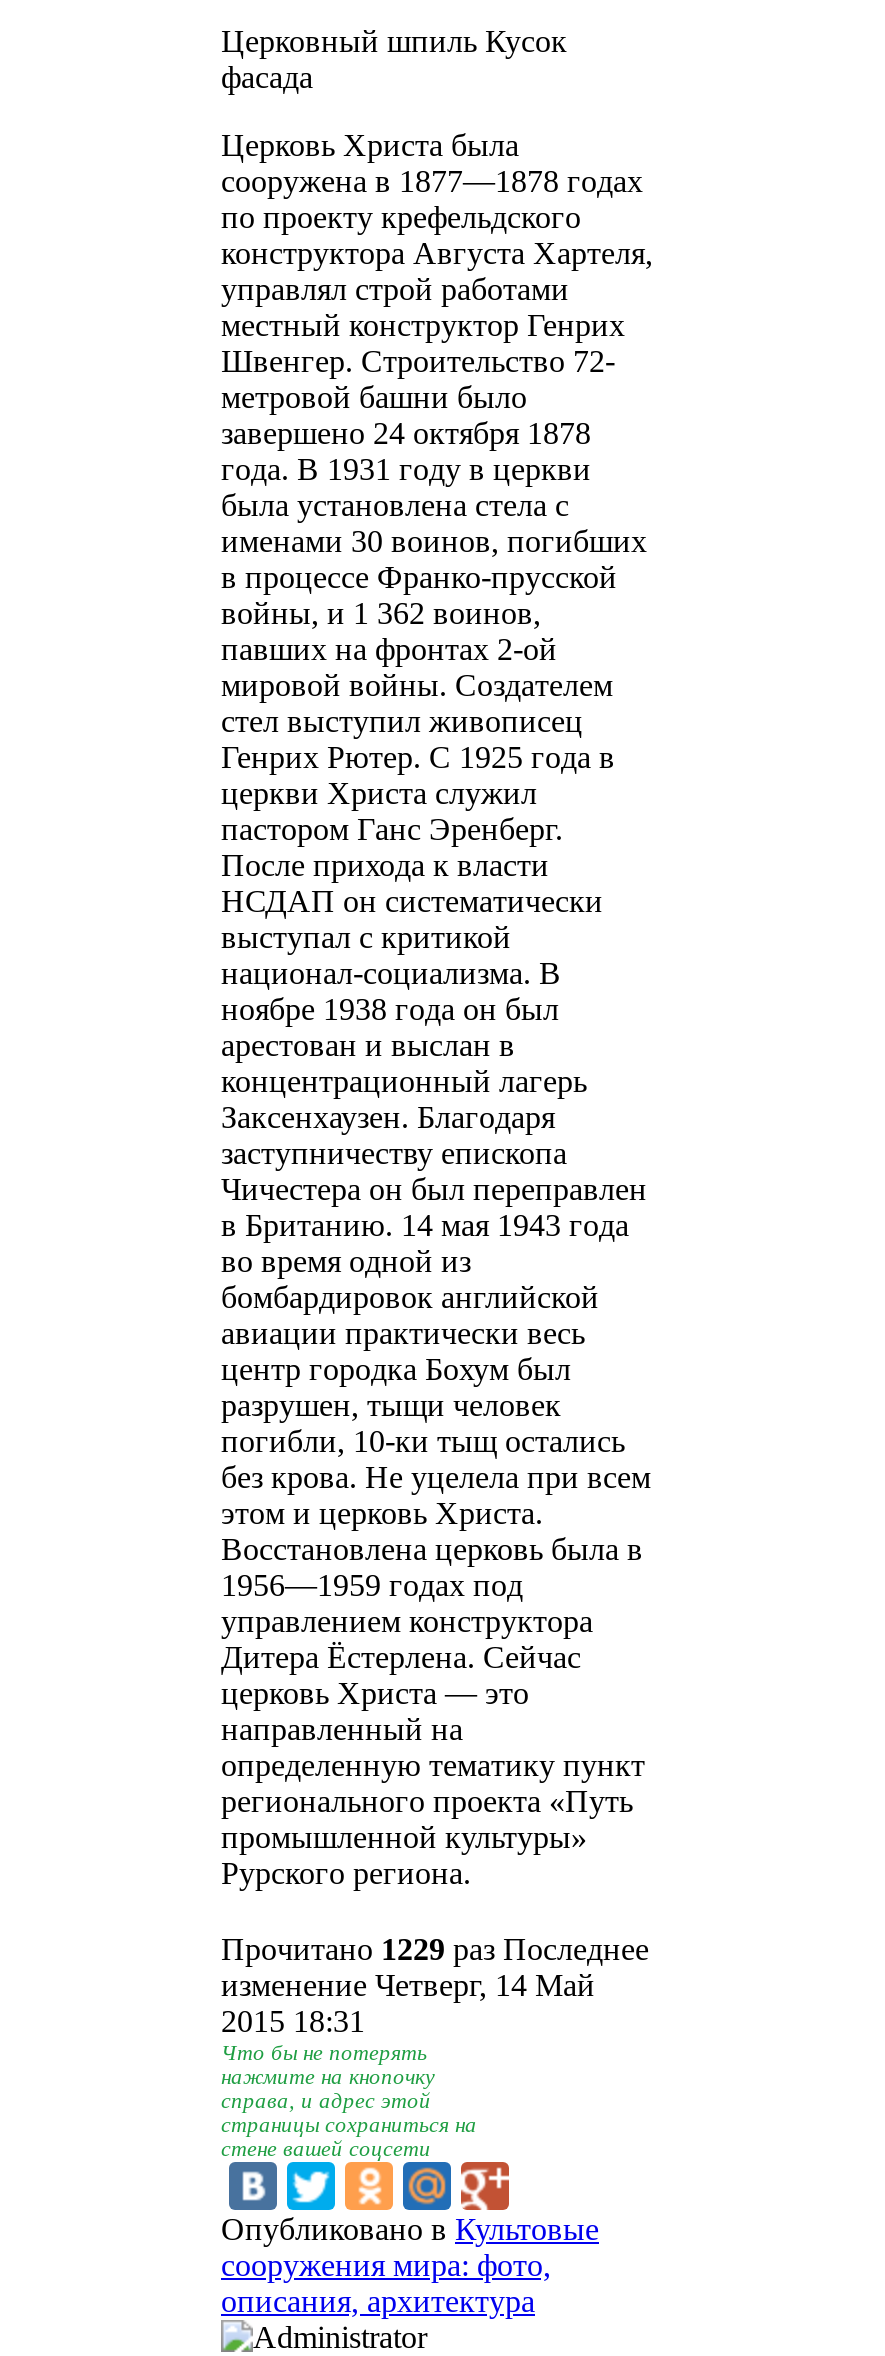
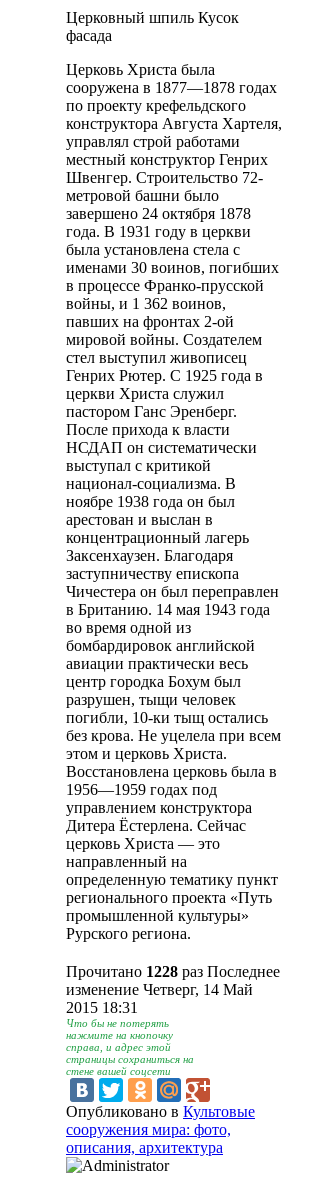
- Прочитано 1229 раз Последнее
+ Прочитано 1228 раз Последнее
